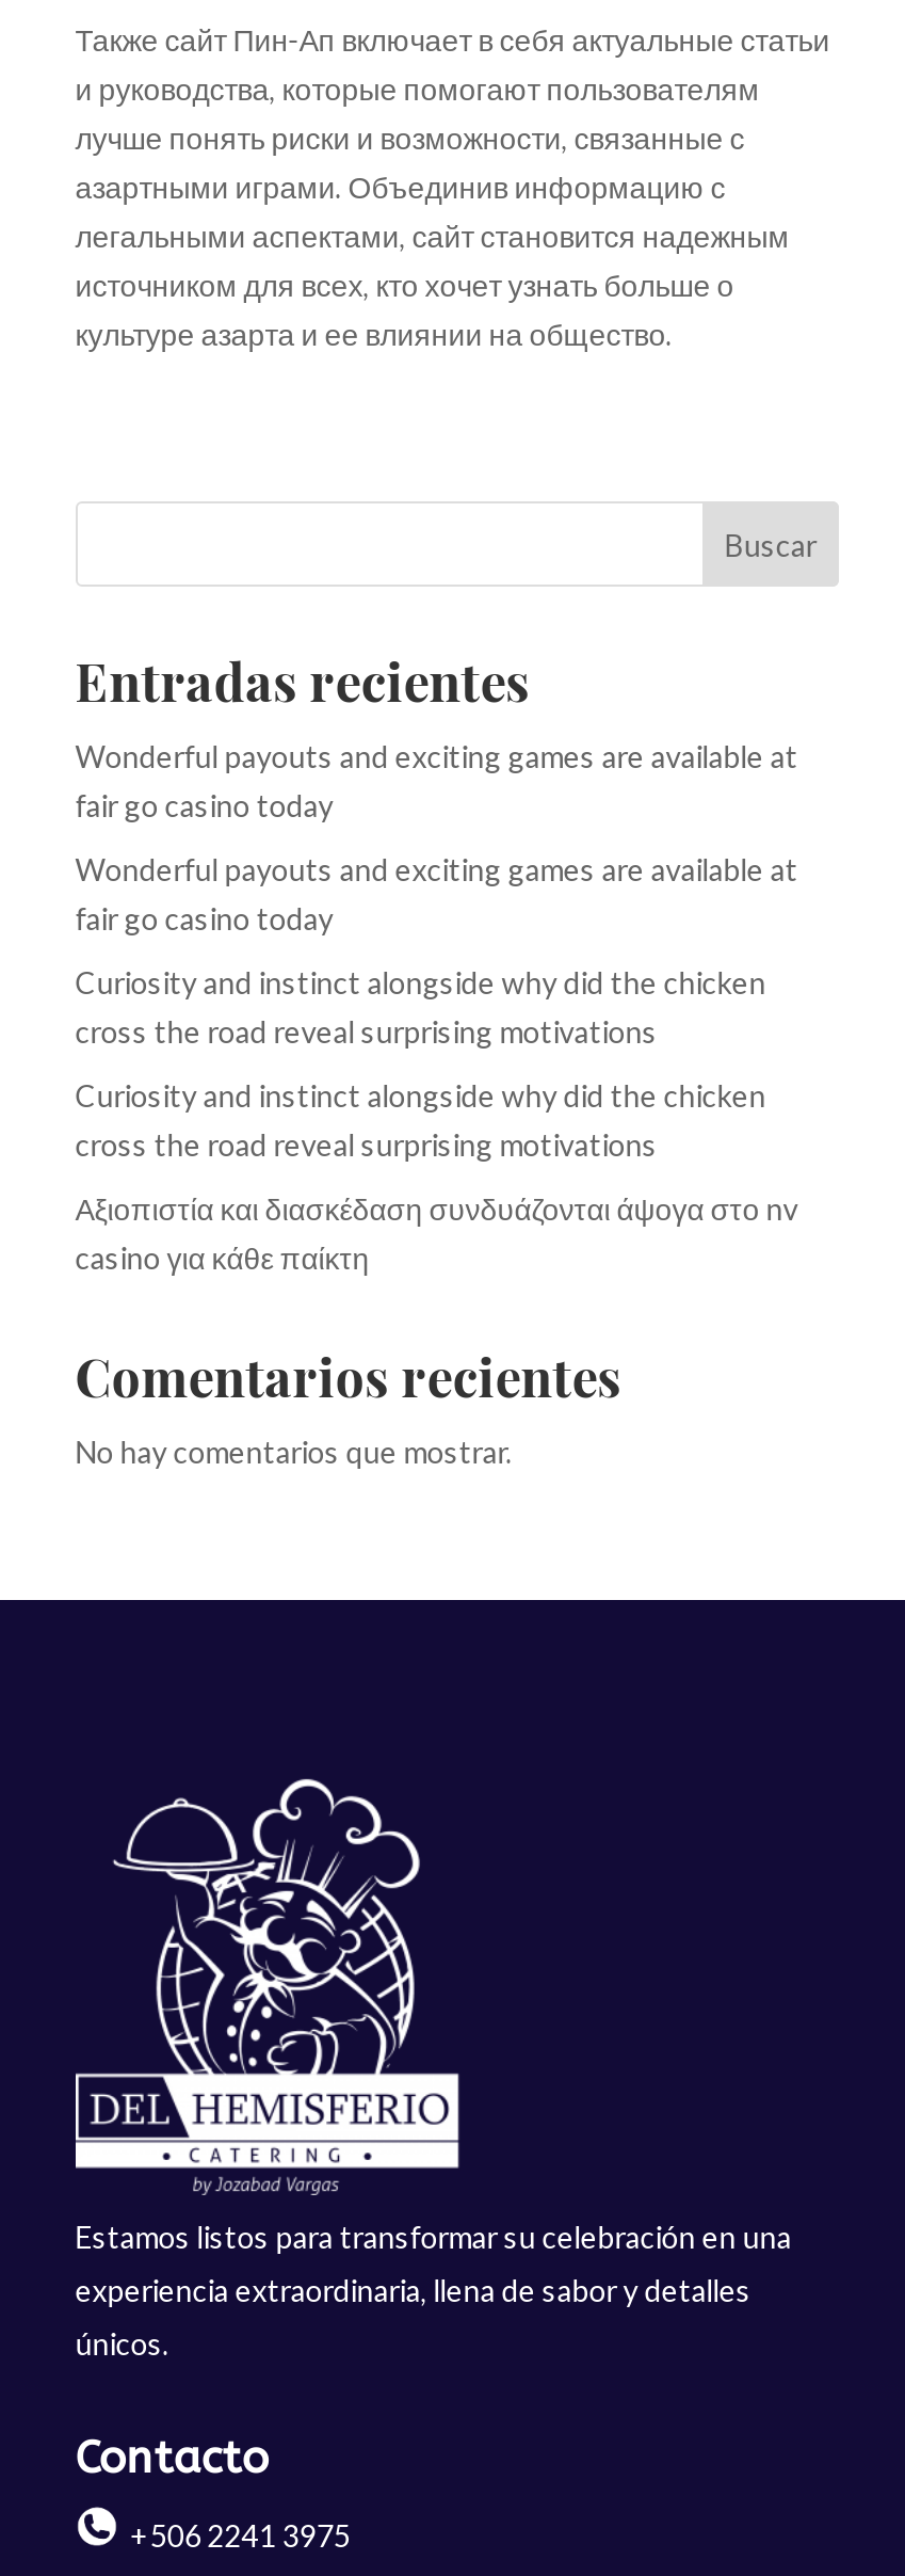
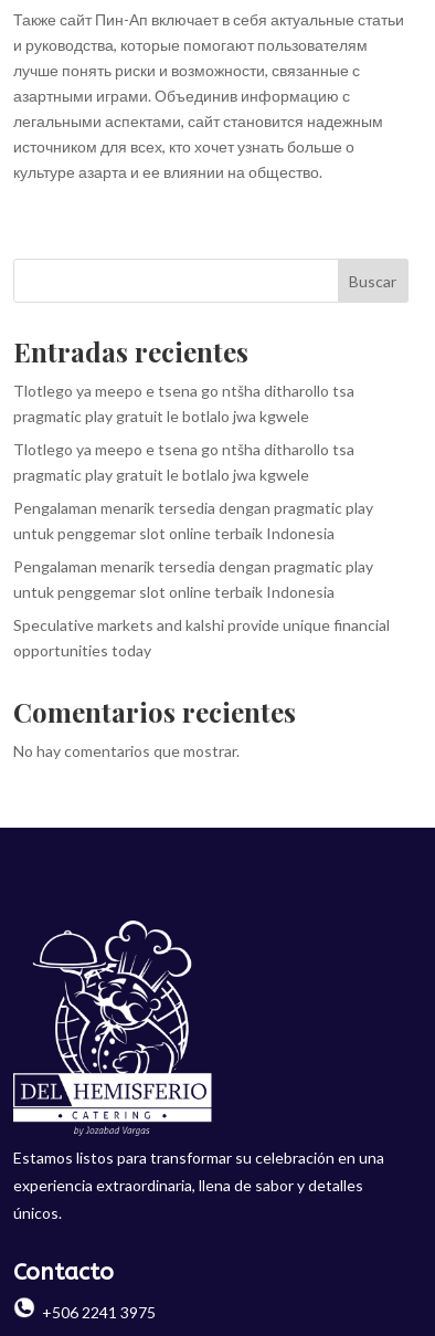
- Wonderful payouts and exciting games are available at
- fair go casino today
+ Tlotlego ya meepo e tsena go ntšha ditharollo tsa
+ pragmatic play gratuit le botlalo jwa kgwele

- Wonderful payouts and exciting games are available at
- fair go casino today
+ Tlotlego ya meepo e tsena go ntšha ditharollo tsa
+ pragmatic play gratuit le botlalo jwa kgwele

- Curiosity and instinct alongside why did the chicken
- cross the road reveal surprising motivations
+ Pengalaman menarik tersedia dengan pragmatic play
+ untuk penggemar slot online terbaik Indonesia

- Curiosity and instinct alongside why did the chicken
- cross the road reveal surprising motivations
+ Pengalaman menarik tersedia dengan pragmatic play
+ untuk penggemar slot online terbaik Indonesia

- Αξιοπιστία και διασκέδαση συνδυάζονται άψογα στο nv
- casino για κάθε παίκτη
+ Speculative markets and kalshi provide unique financial
+ opportunities today
